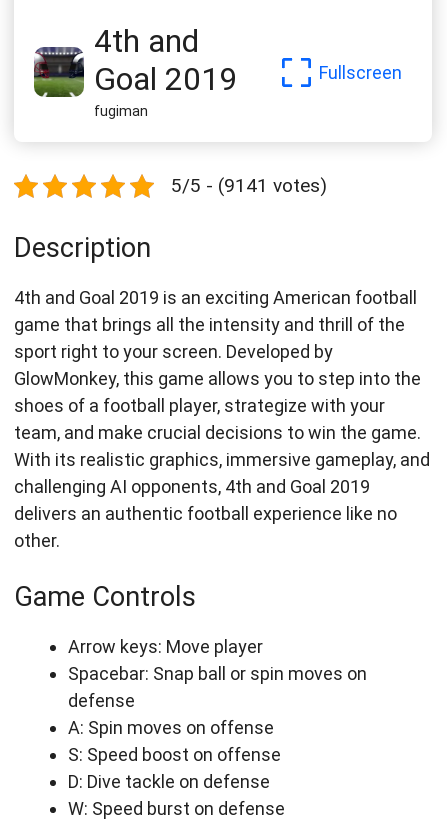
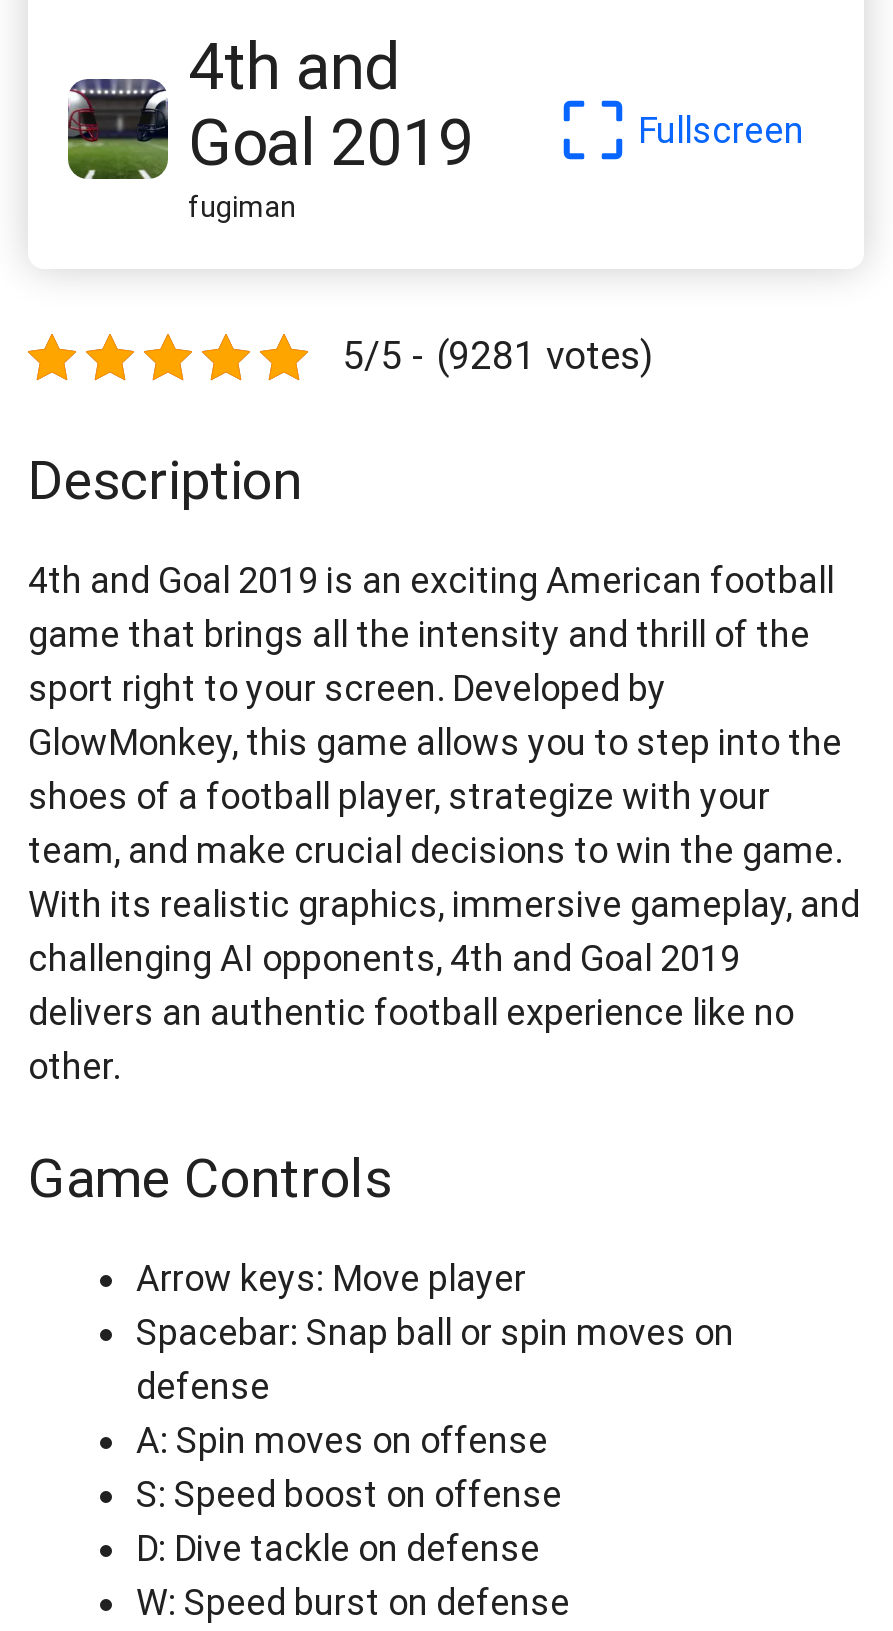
- 5/5 - (9141 votes)
+ 5/5 - (9281 votes)
